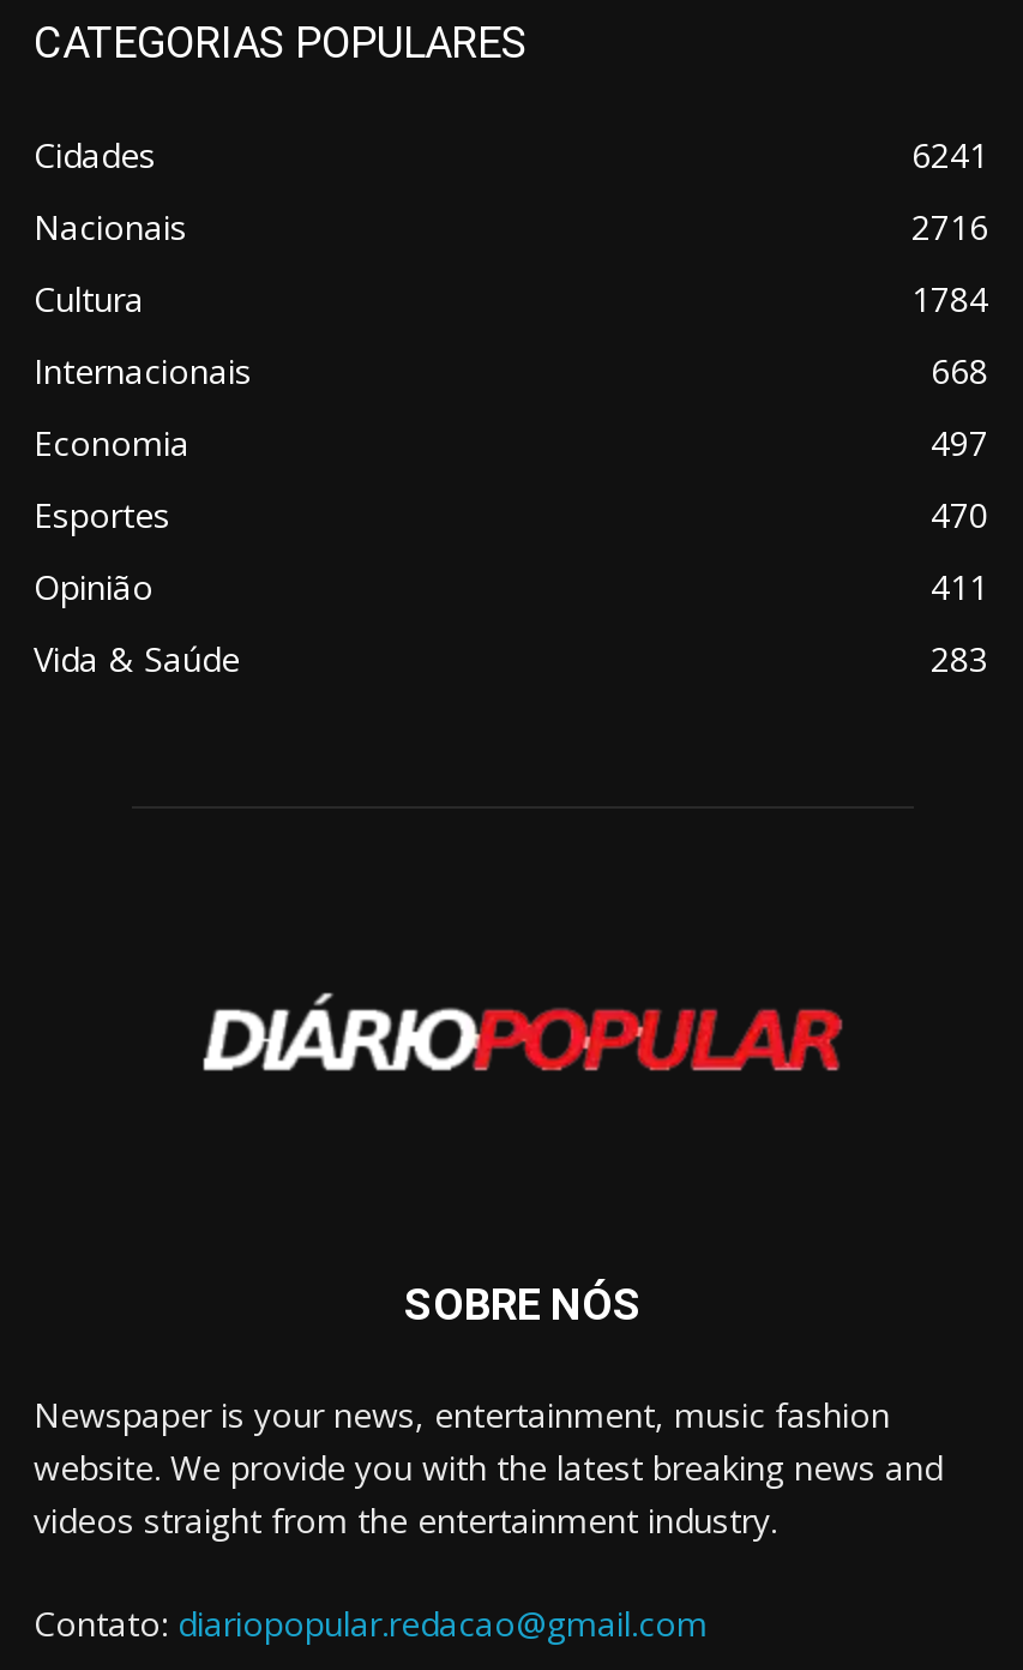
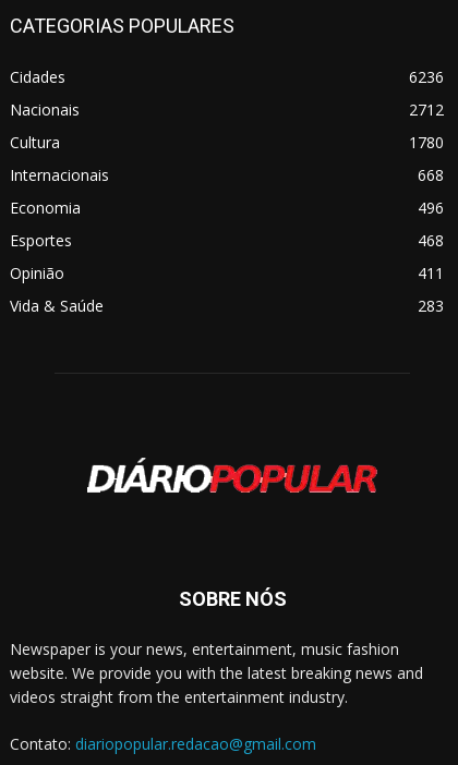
- 6241
+ 6236

- 2716
+ 2712

- 1784
+ 1780

- 497
+ 496

- 470
+ 468
